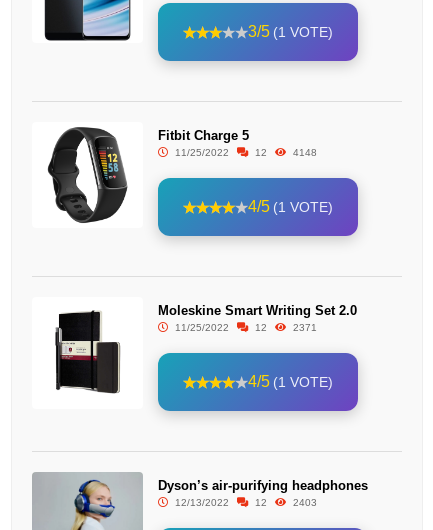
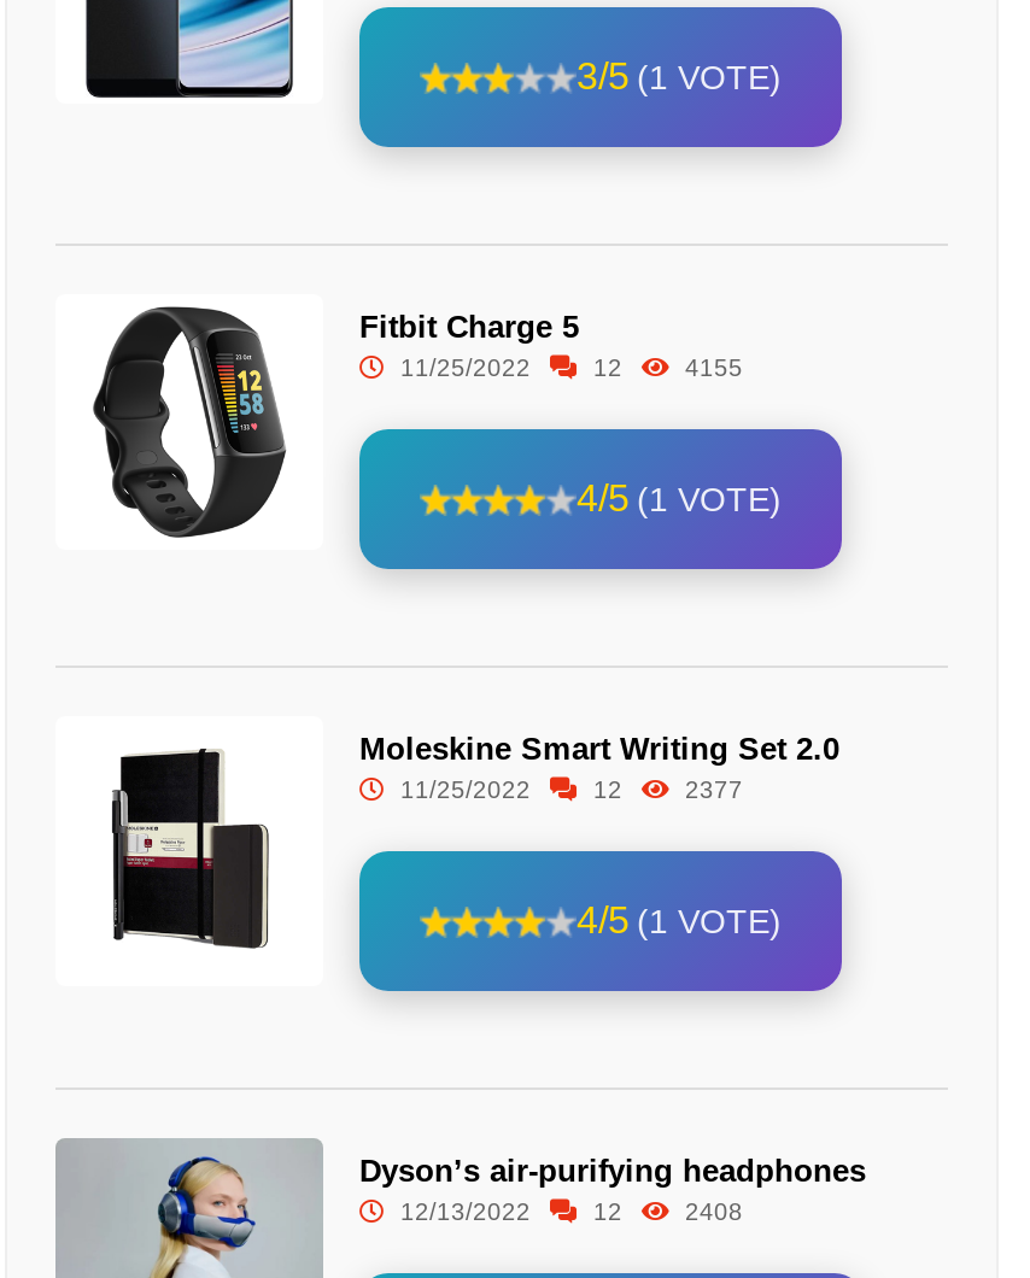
- 4148
+ 4155

- 2371
+ 2377

- 2403
+ 2408
